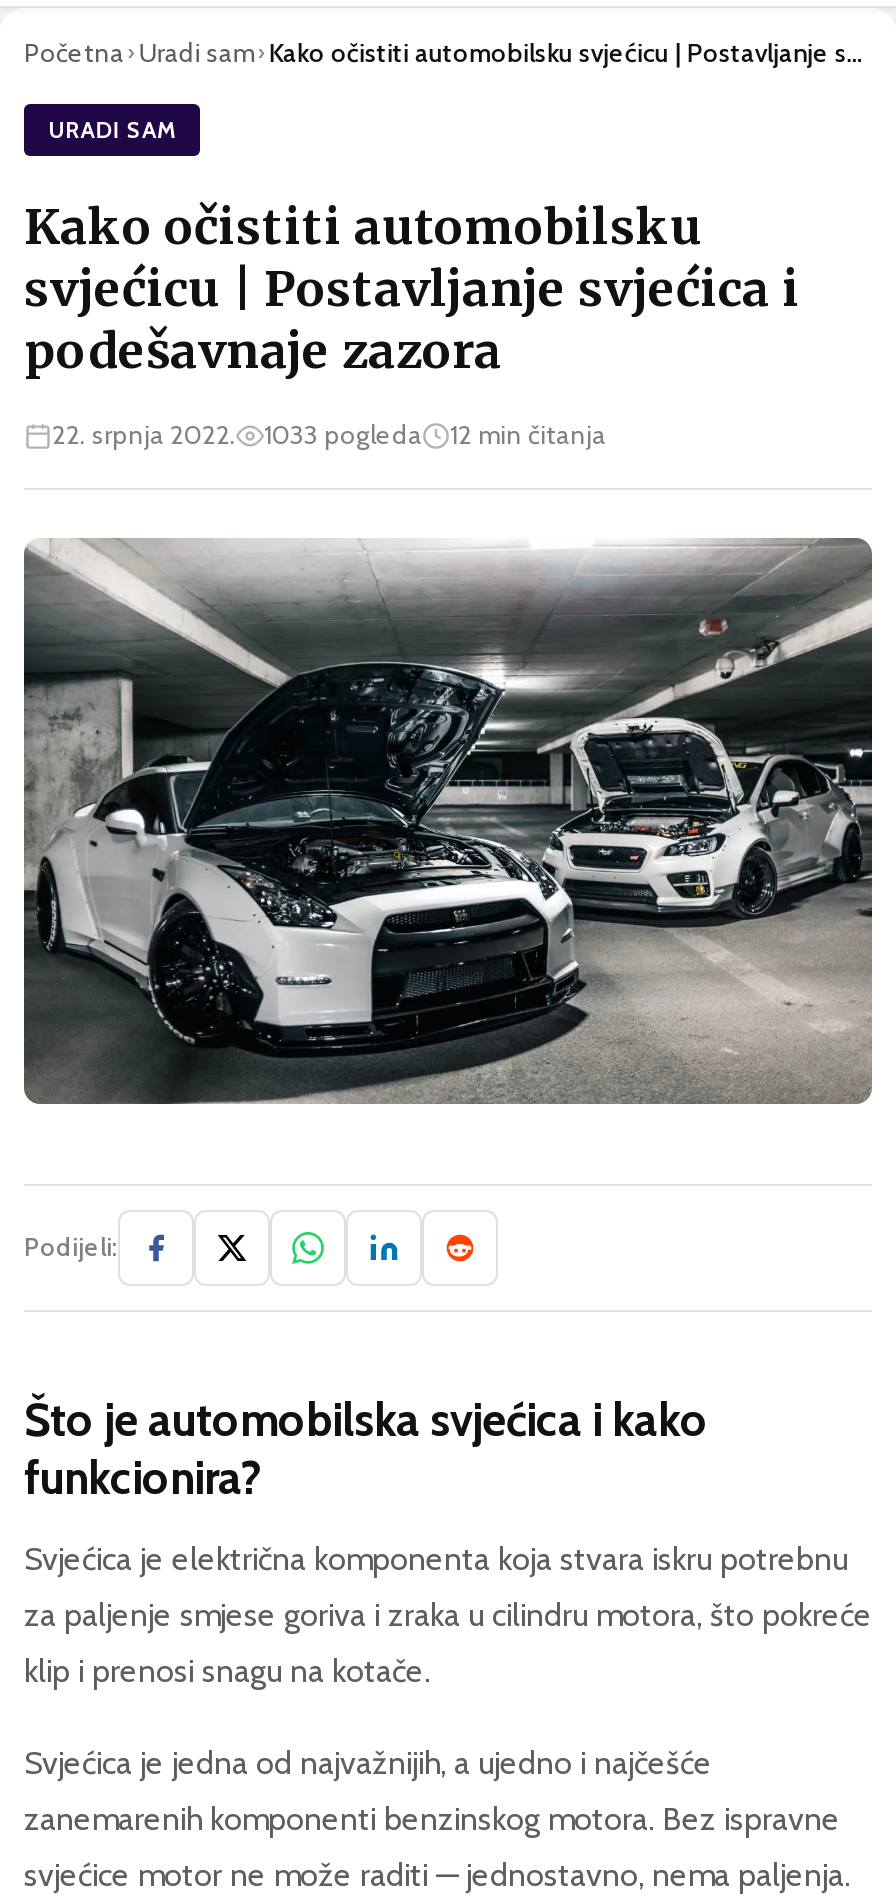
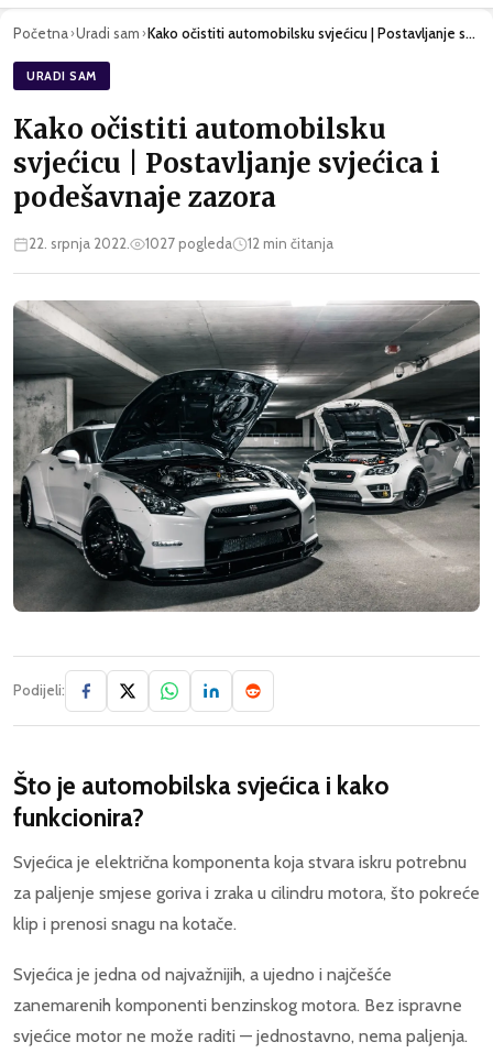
- 22. srpnja 2022. 1033 pogleda 12 min čitanja
+ 22. srpnja 2022. 1027 pogleda 12 min čitanja
